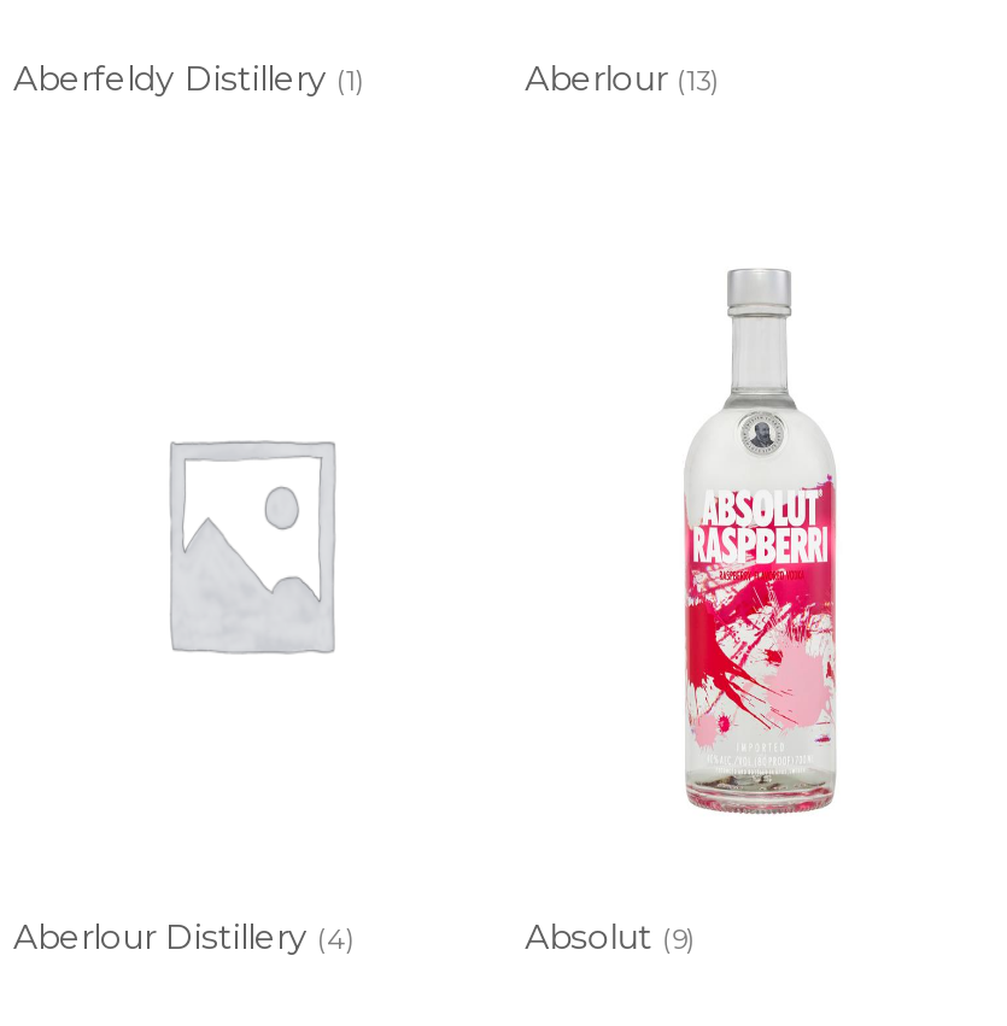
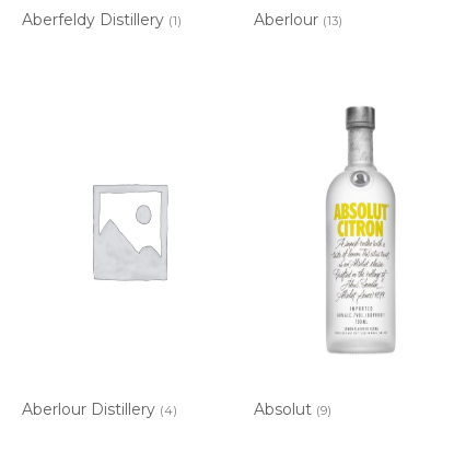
- [image]
+ [image]
